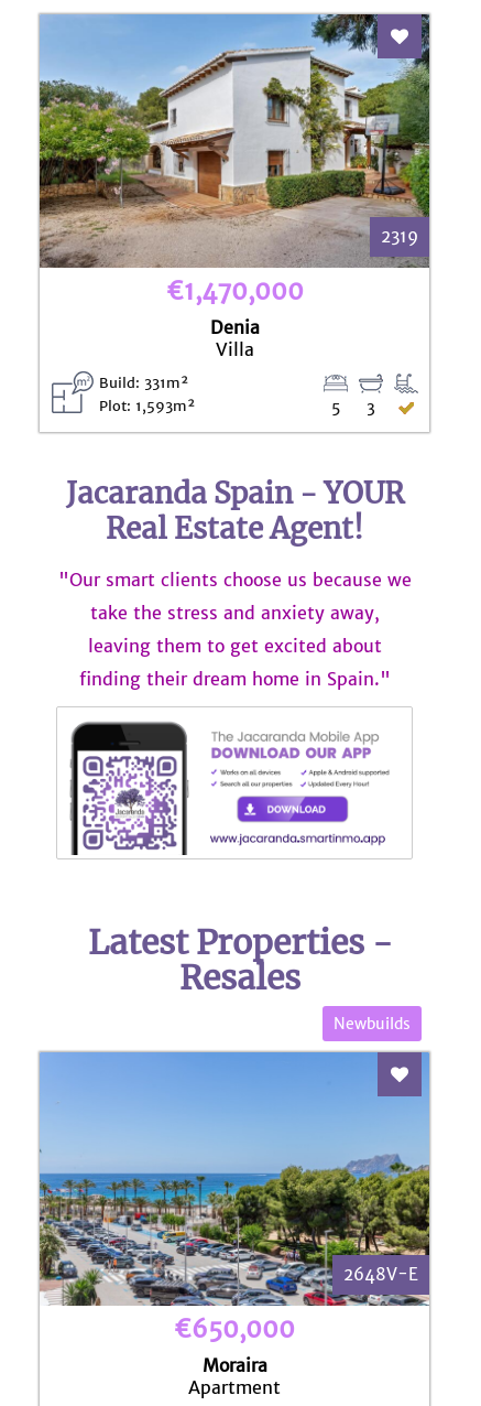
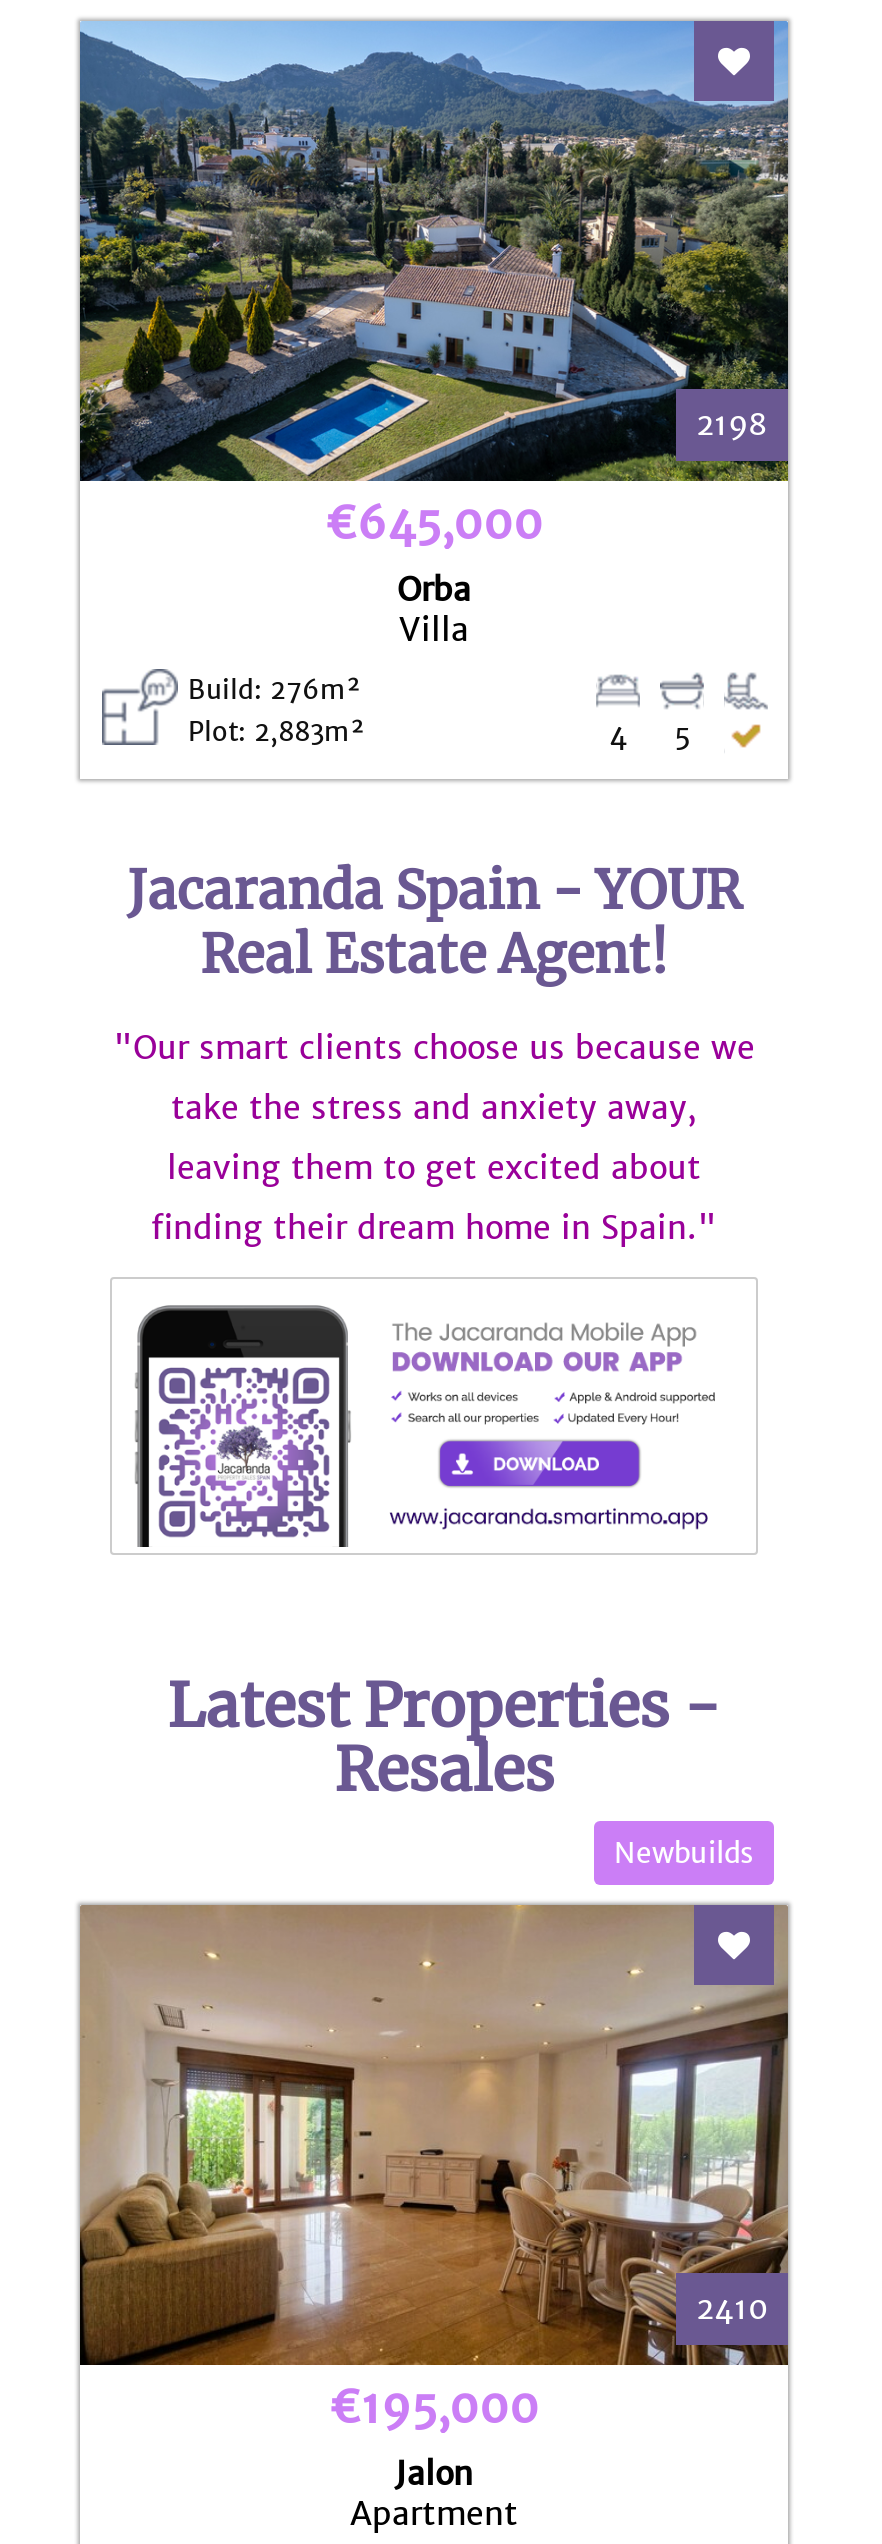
- [image]
- 2319
+ [image]
+ 2198

- €1,470,000
- Denia
+ €645,000
+ Orba

- Build: 331m²
- Plot: 1,593m²
- 3
+ Build: 276m²
+ Plot: 2,883m²

+ 4

- [image]
- 2648V-E
+ [image]
+ 2410

- €650,000
- Moraira
+ €195,000
+ Jalon
